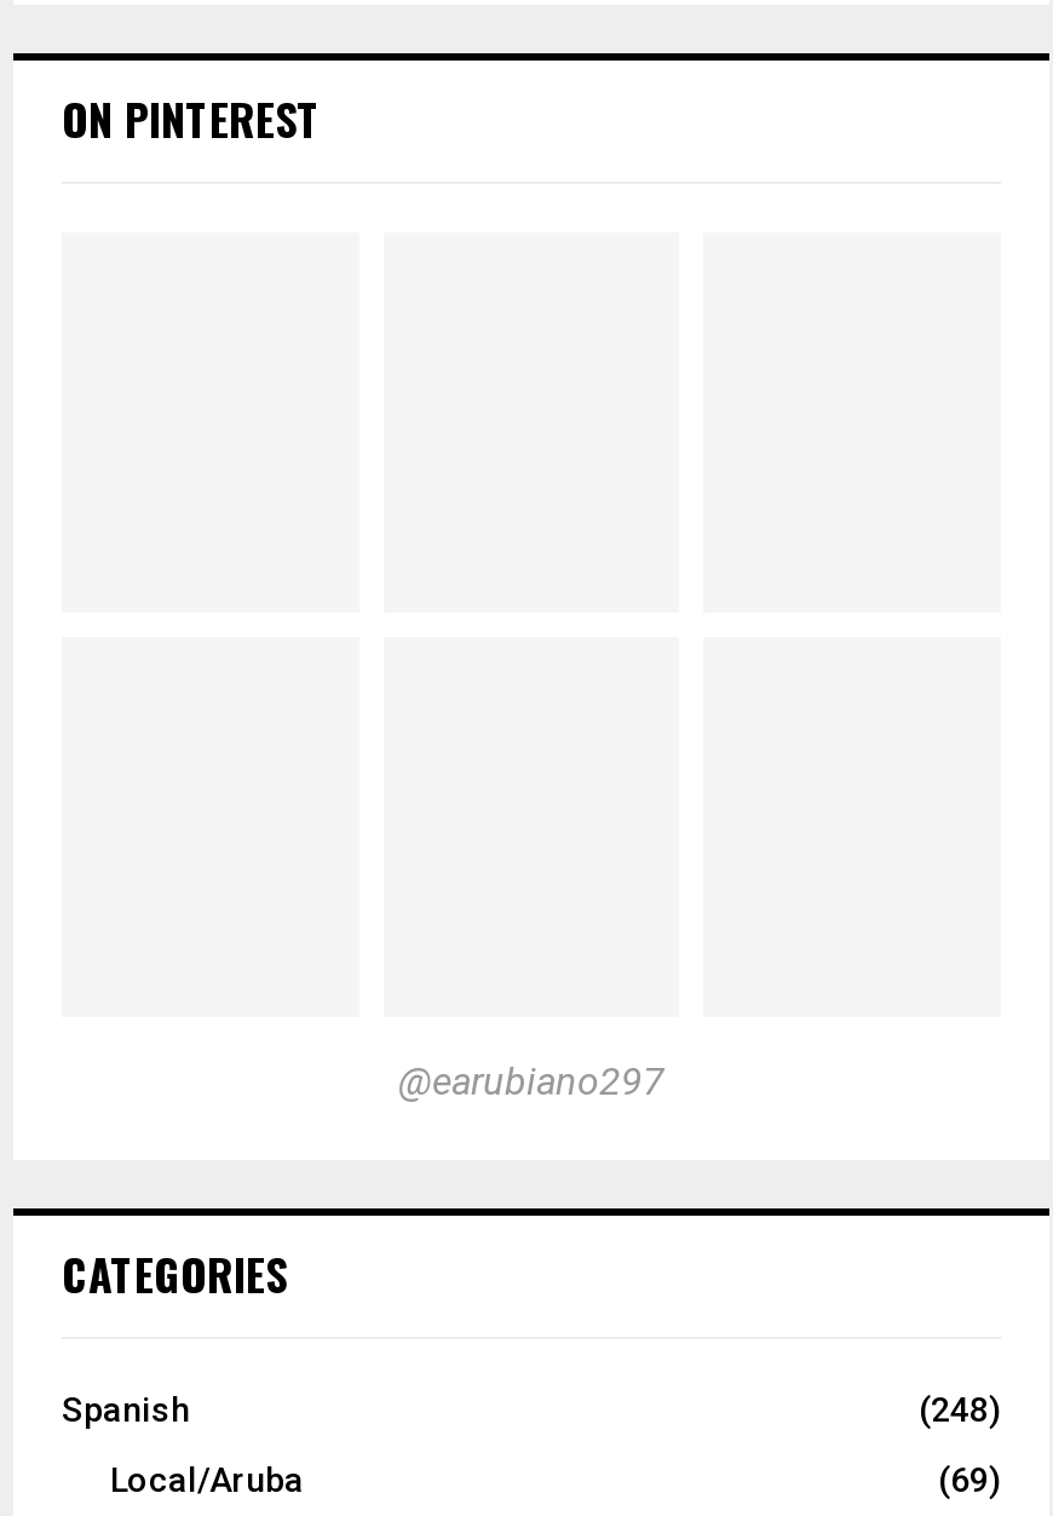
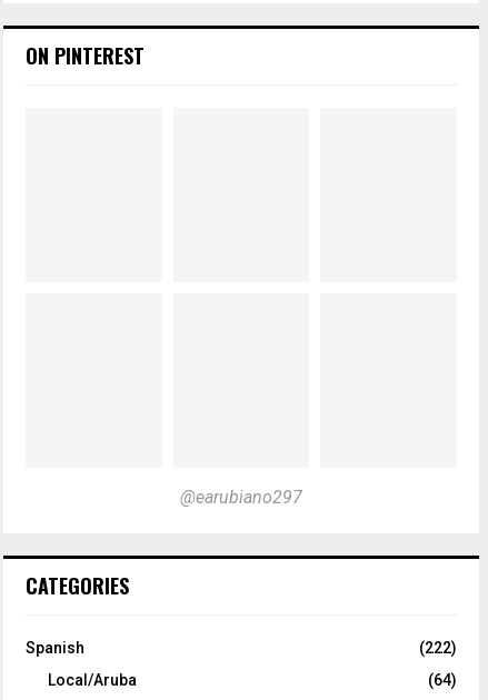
- (248)
+ (222)

- (69)
+ (64)
